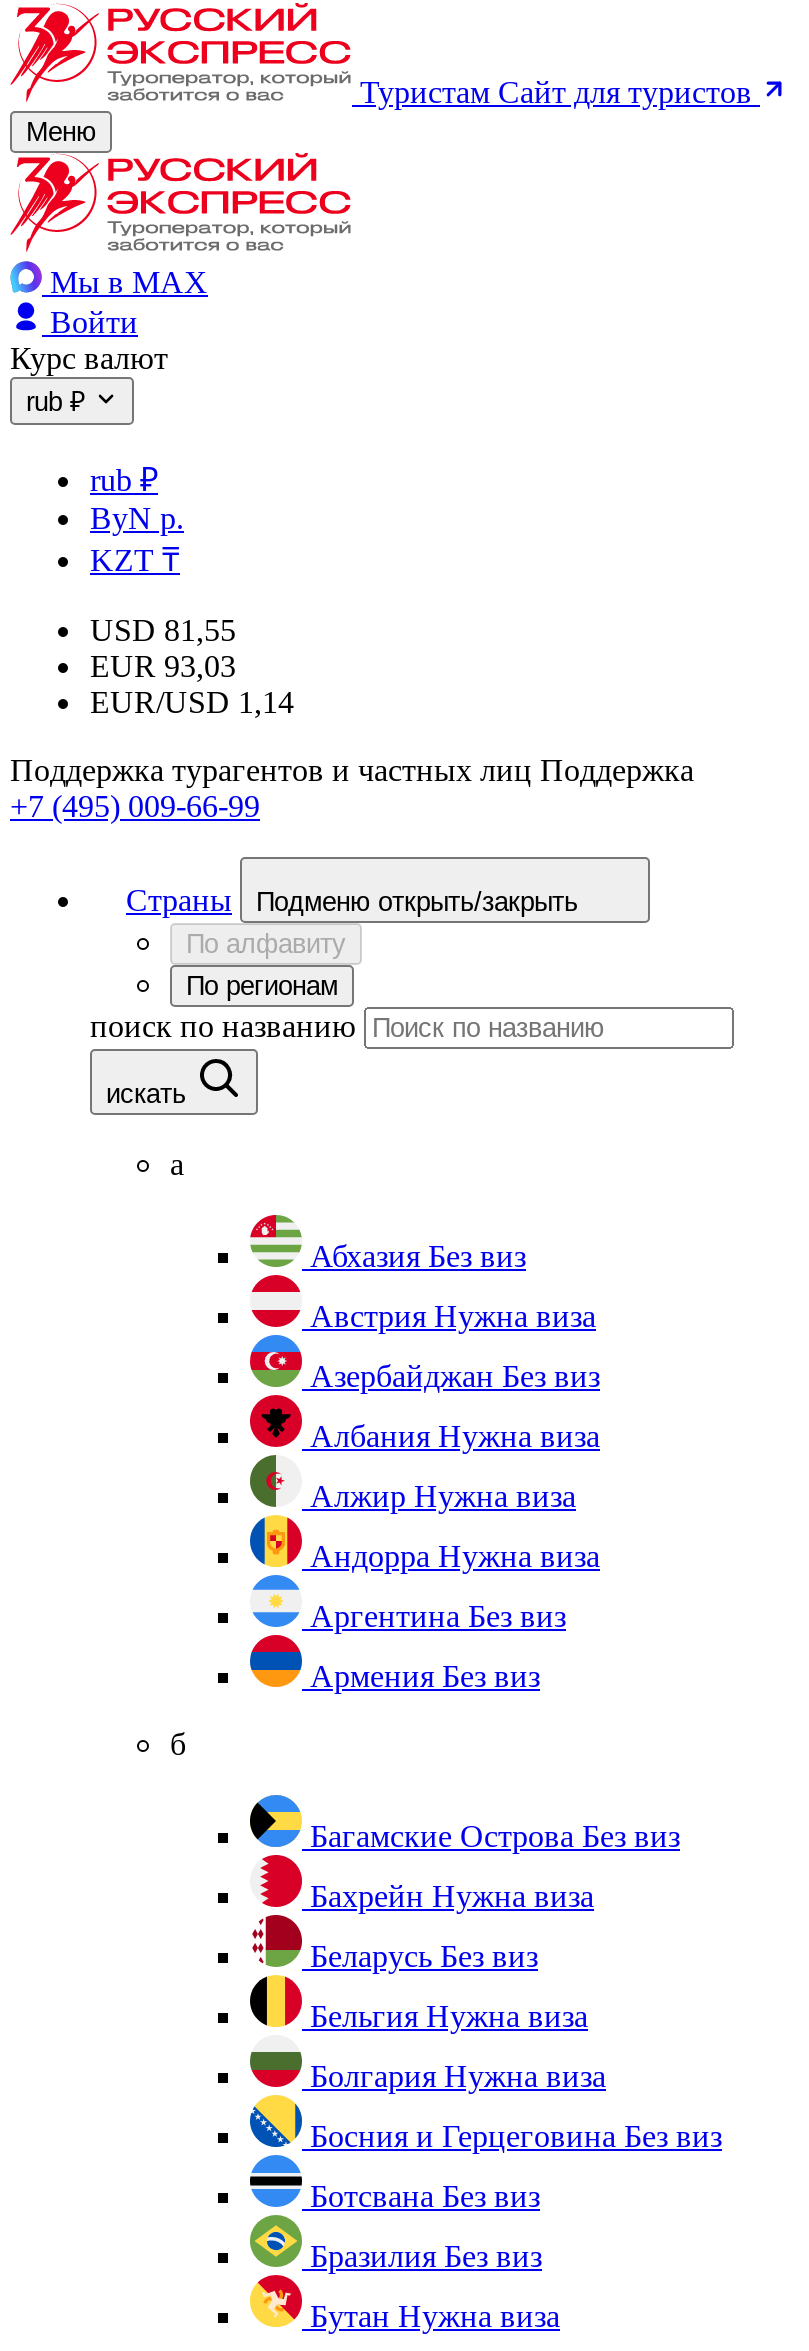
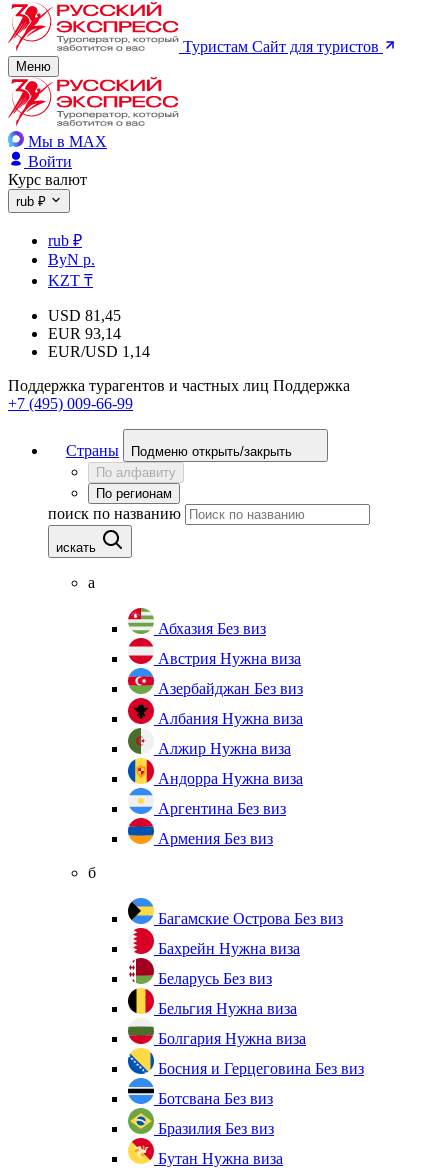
- USD 81,55
+ USD 81,45

- EUR 93,03
+ EUR 93,14
